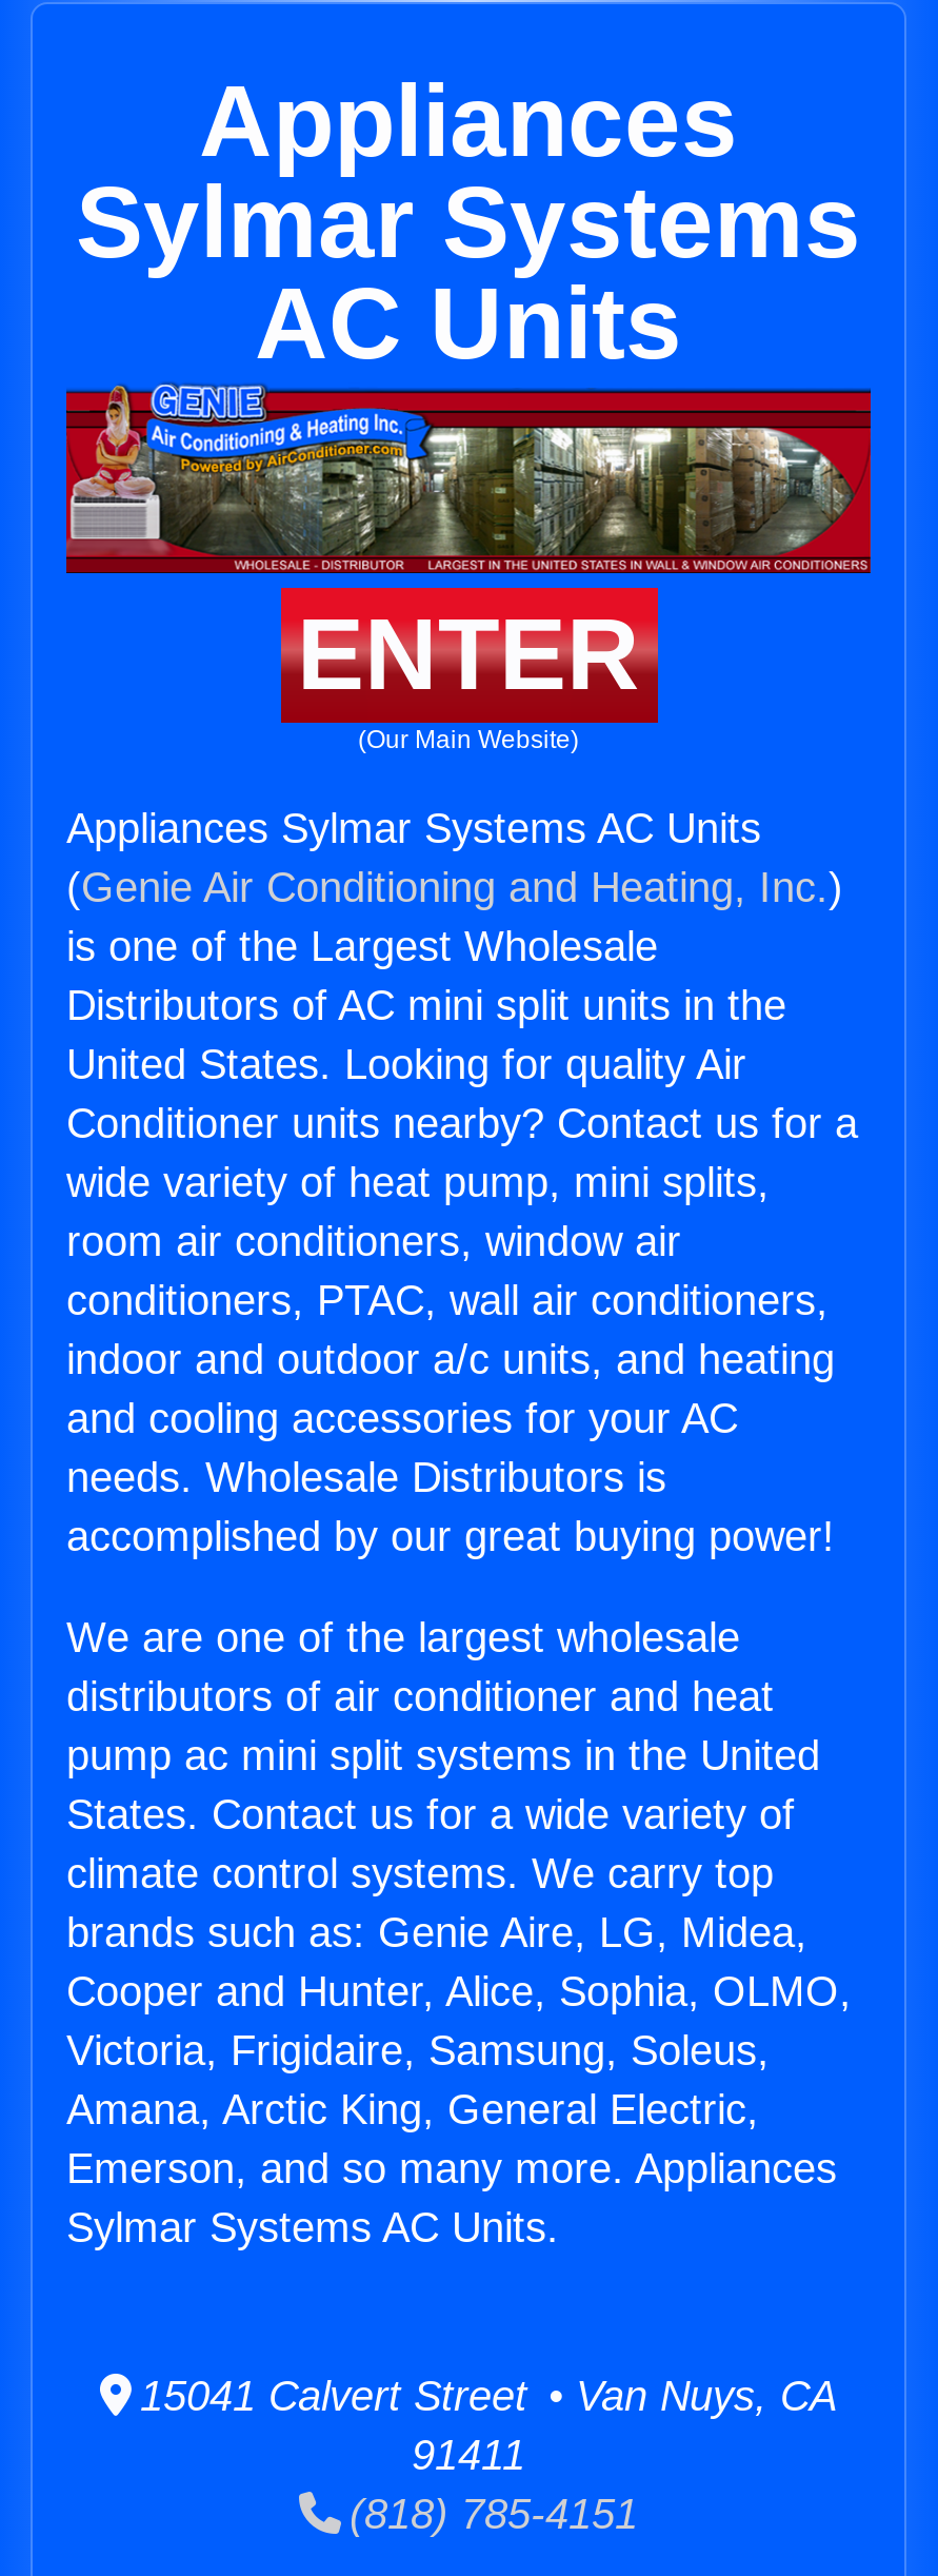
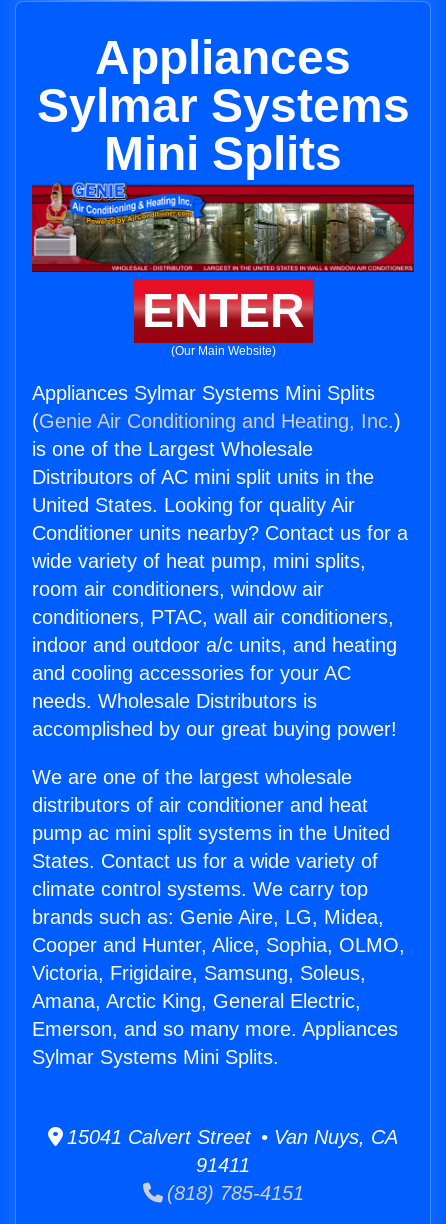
- AC Units
+ Mini Splits

- Appliances Sylmar Systems AC Units
+ Appliances Sylmar Systems Mini Splits

- Sylmar Systems AC Units.
+ Sylmar Systems Mini Splits.
